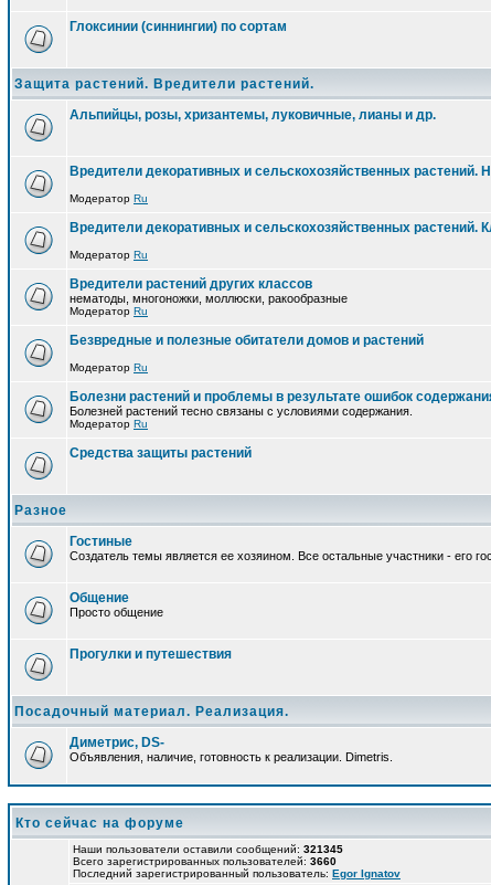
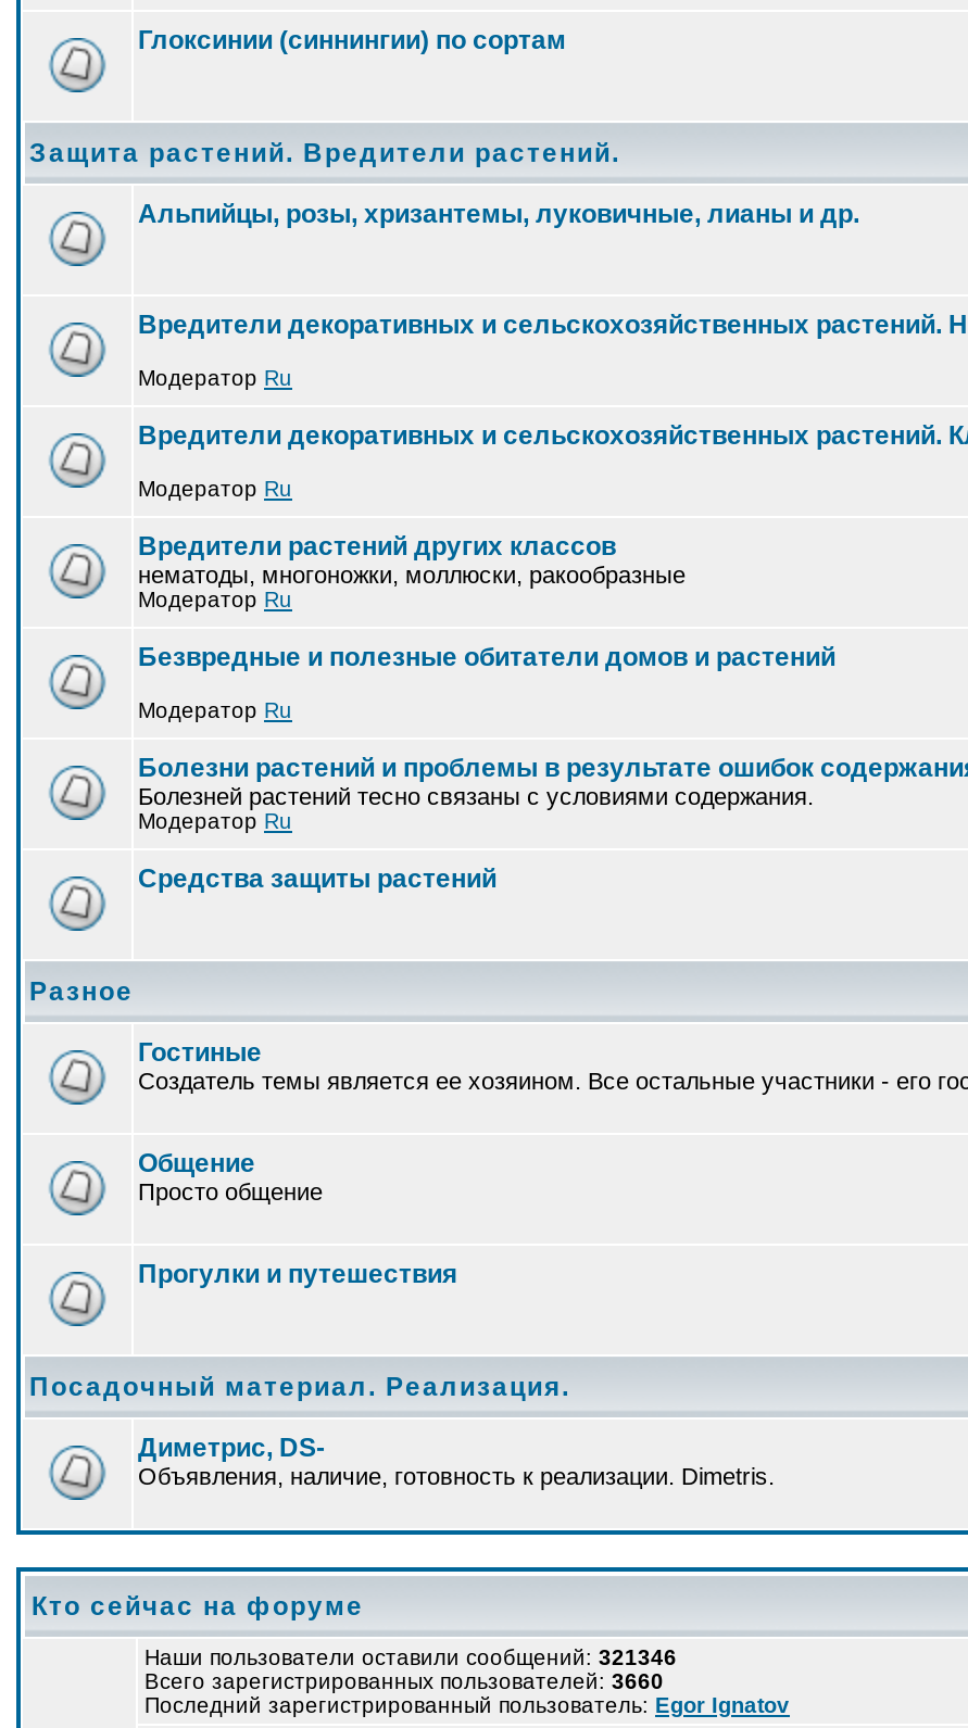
- Наши пользователи оставили сообщений: 321345
+ Наши пользователи оставили сообщений: 321346
